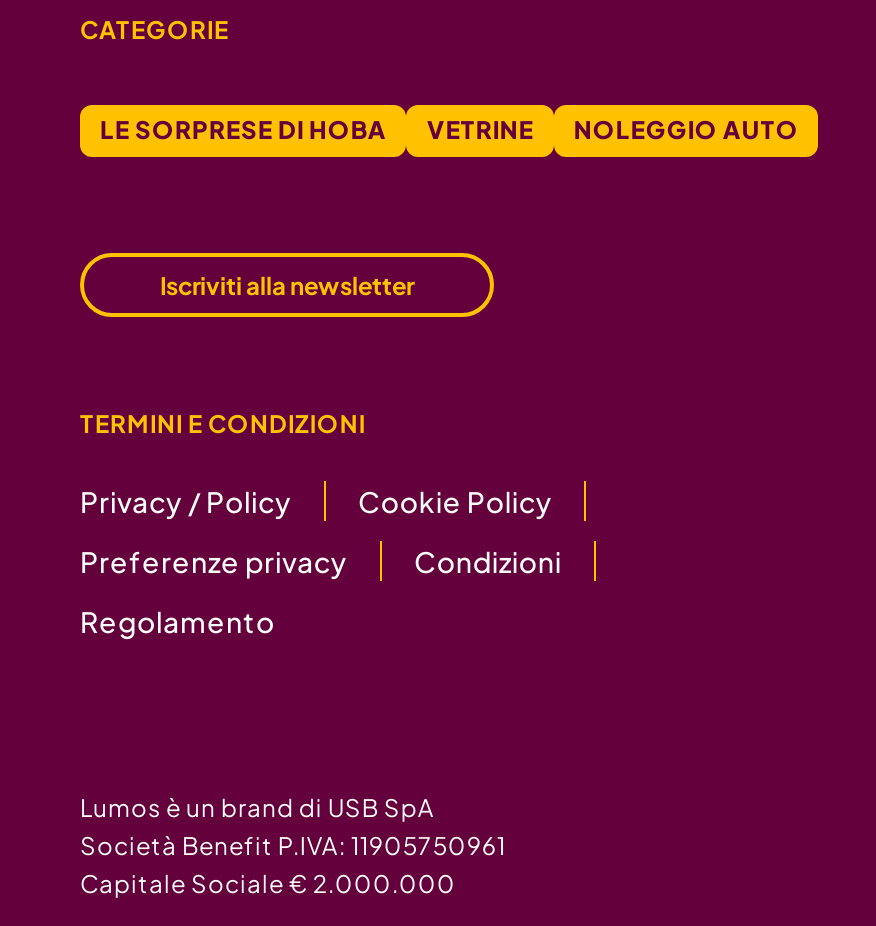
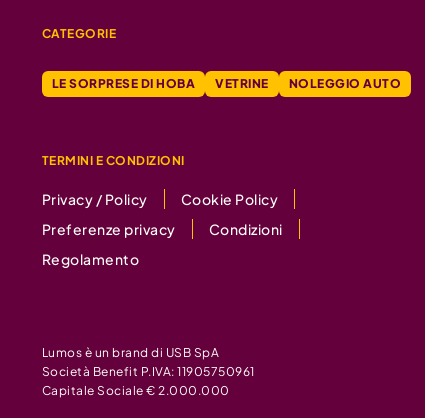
- Iscriviti alla newsletter
